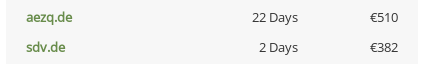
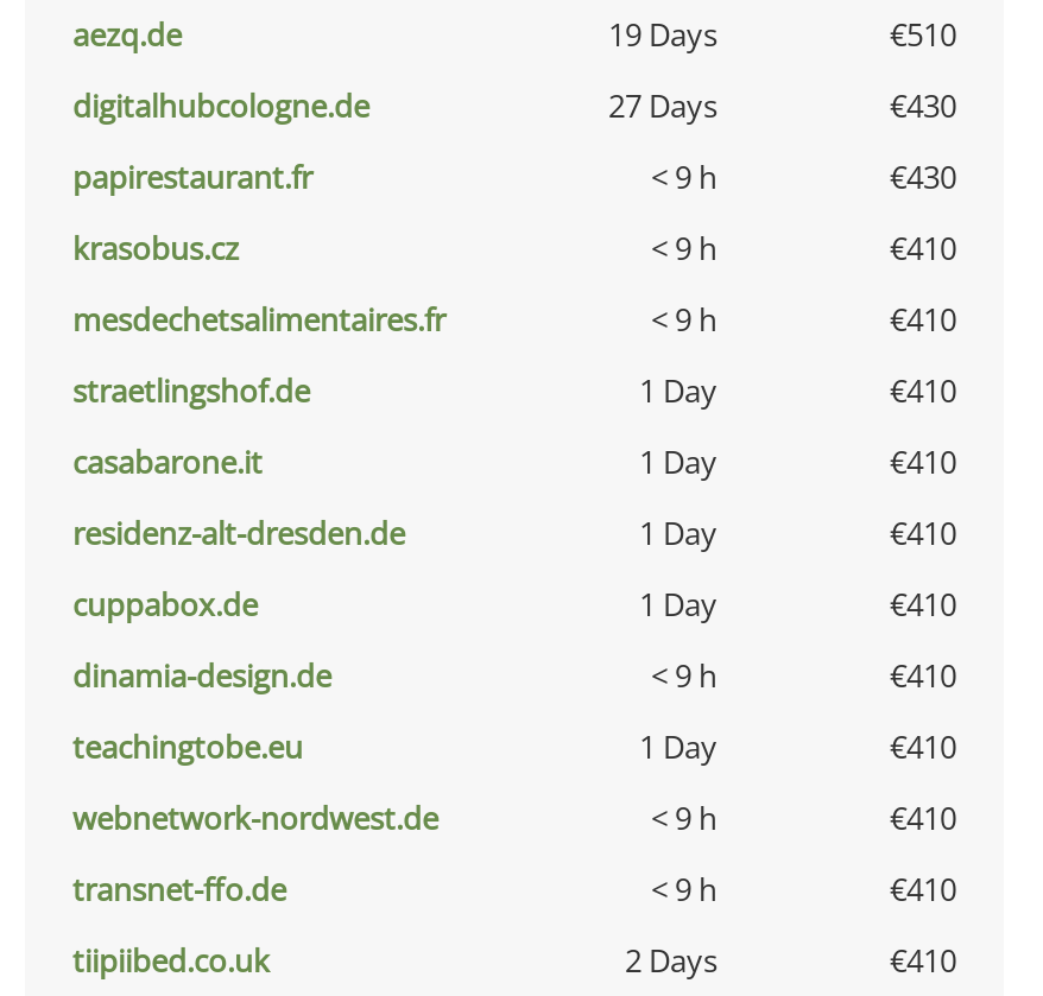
- 22 Days
+ 19 Days

- sdv.de
+ digitalhubcologne.de
+ 27 Days
+ €430
+ papirestaurant.fr
+ < 9 h
+ €430
+ krasobus.cz
+ < 9 h
+ €410
+ mesdechetsalimentaires.fr
+ < 9 h
+ €410
+ straetlingshof.de
+ 1 Day
+ €410
+ casabarone.it
+ 1 Day
+ €410
+ residenz-alt-dresden.de
+ 1 Day
+ €410
+ cuppabox.de
+ 1 Day
+ €410
+ dinamia-design.de
+ < 9 h
+ €410
+ teachingtobe.eu
+ 1 Day
+ €410
+ webnetwork-nordwest.de
+ < 9 h
+ €410
+ transnet-ffo.de
+ < 9 h
+ €410
+ tiipiibed.co.uk

- €382
+ €410
